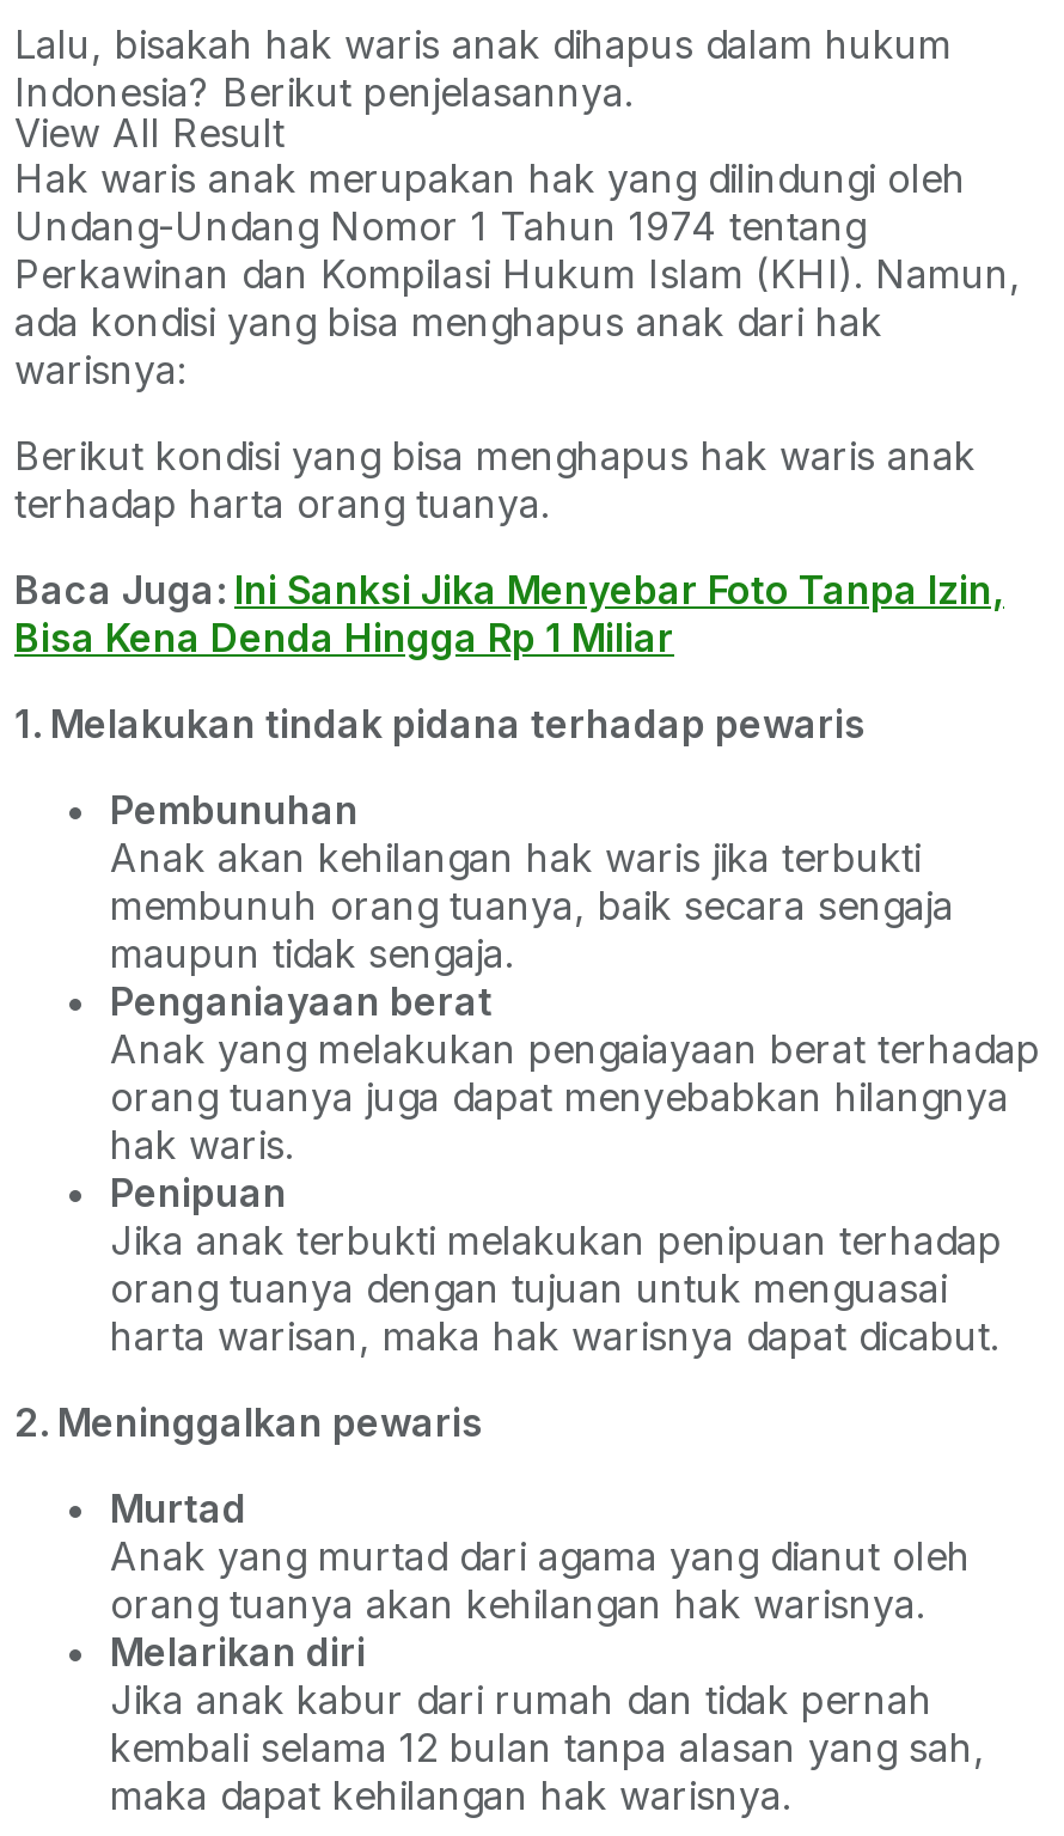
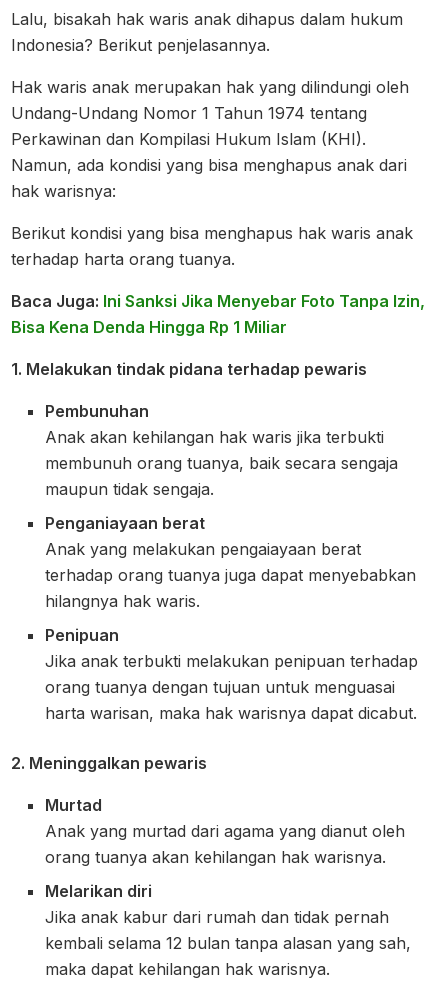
- View All Result
